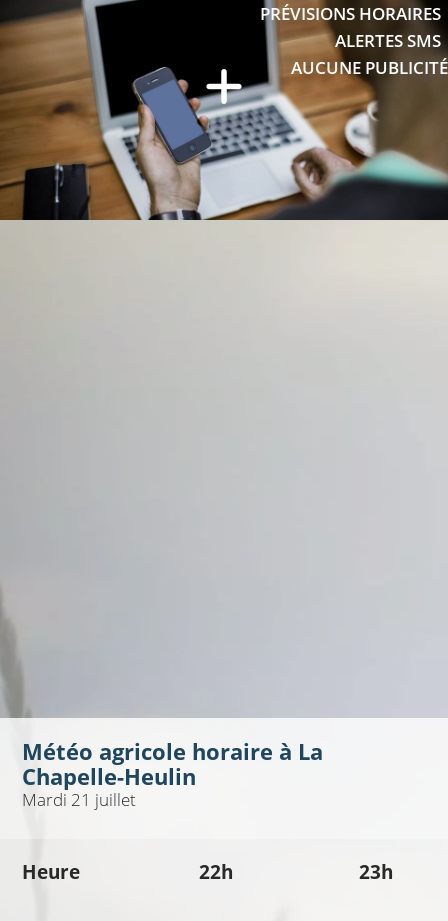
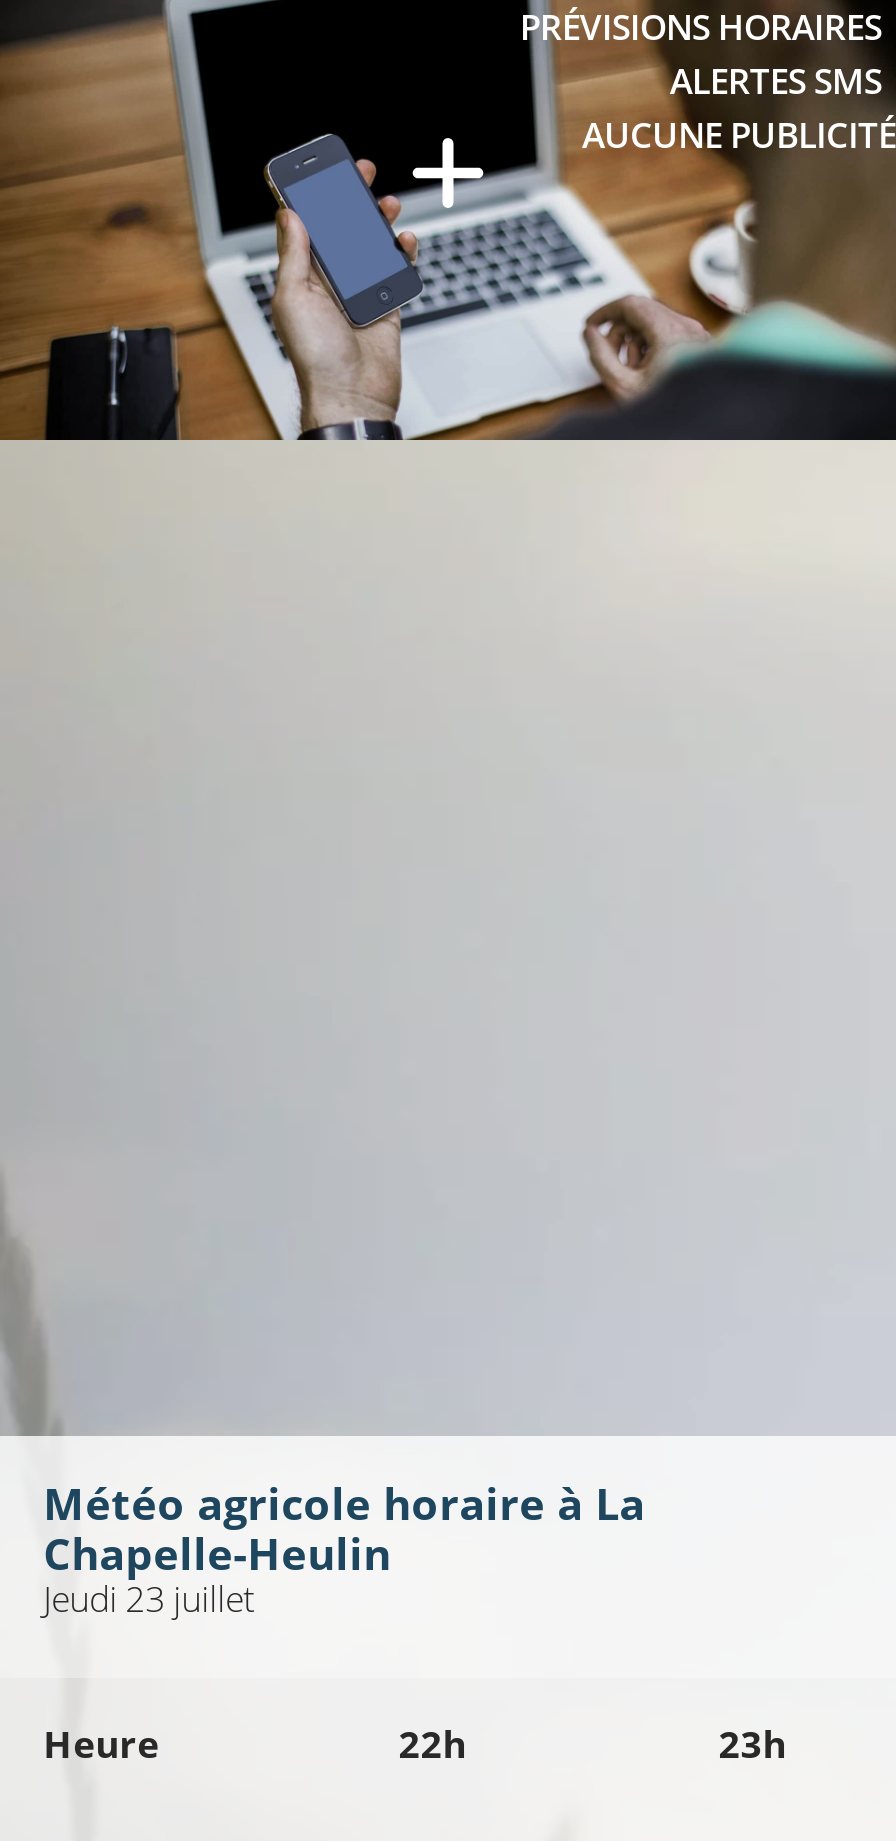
- Mardi 21 juillet
+ Jeudi 23 juillet
